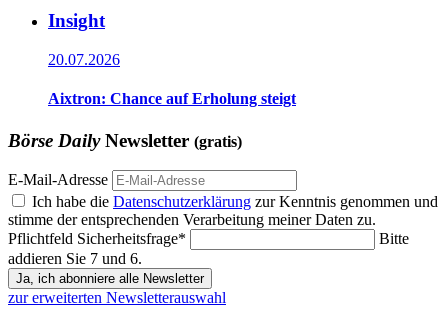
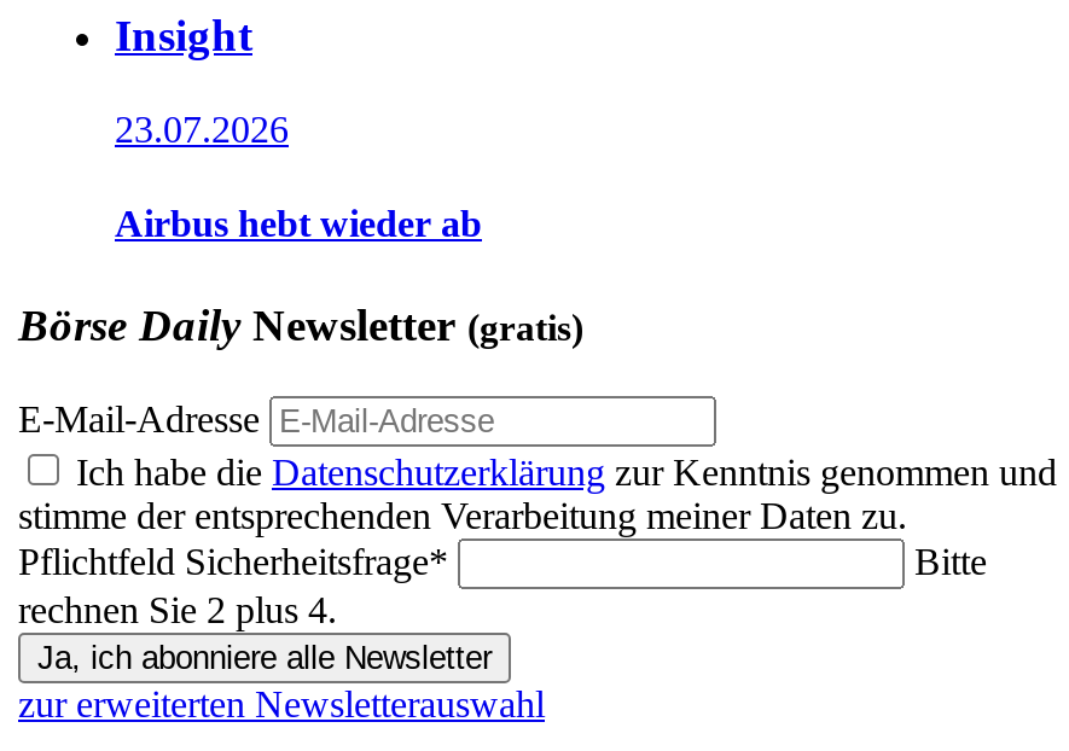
- 20.07.2026
+ 23.07.2026

- Aixtron: Chance auf Erholung steigt
+ Airbus hebt wieder ab

- addieren Sie 7 und 6.
+ rechnen Sie 2 plus 4.
